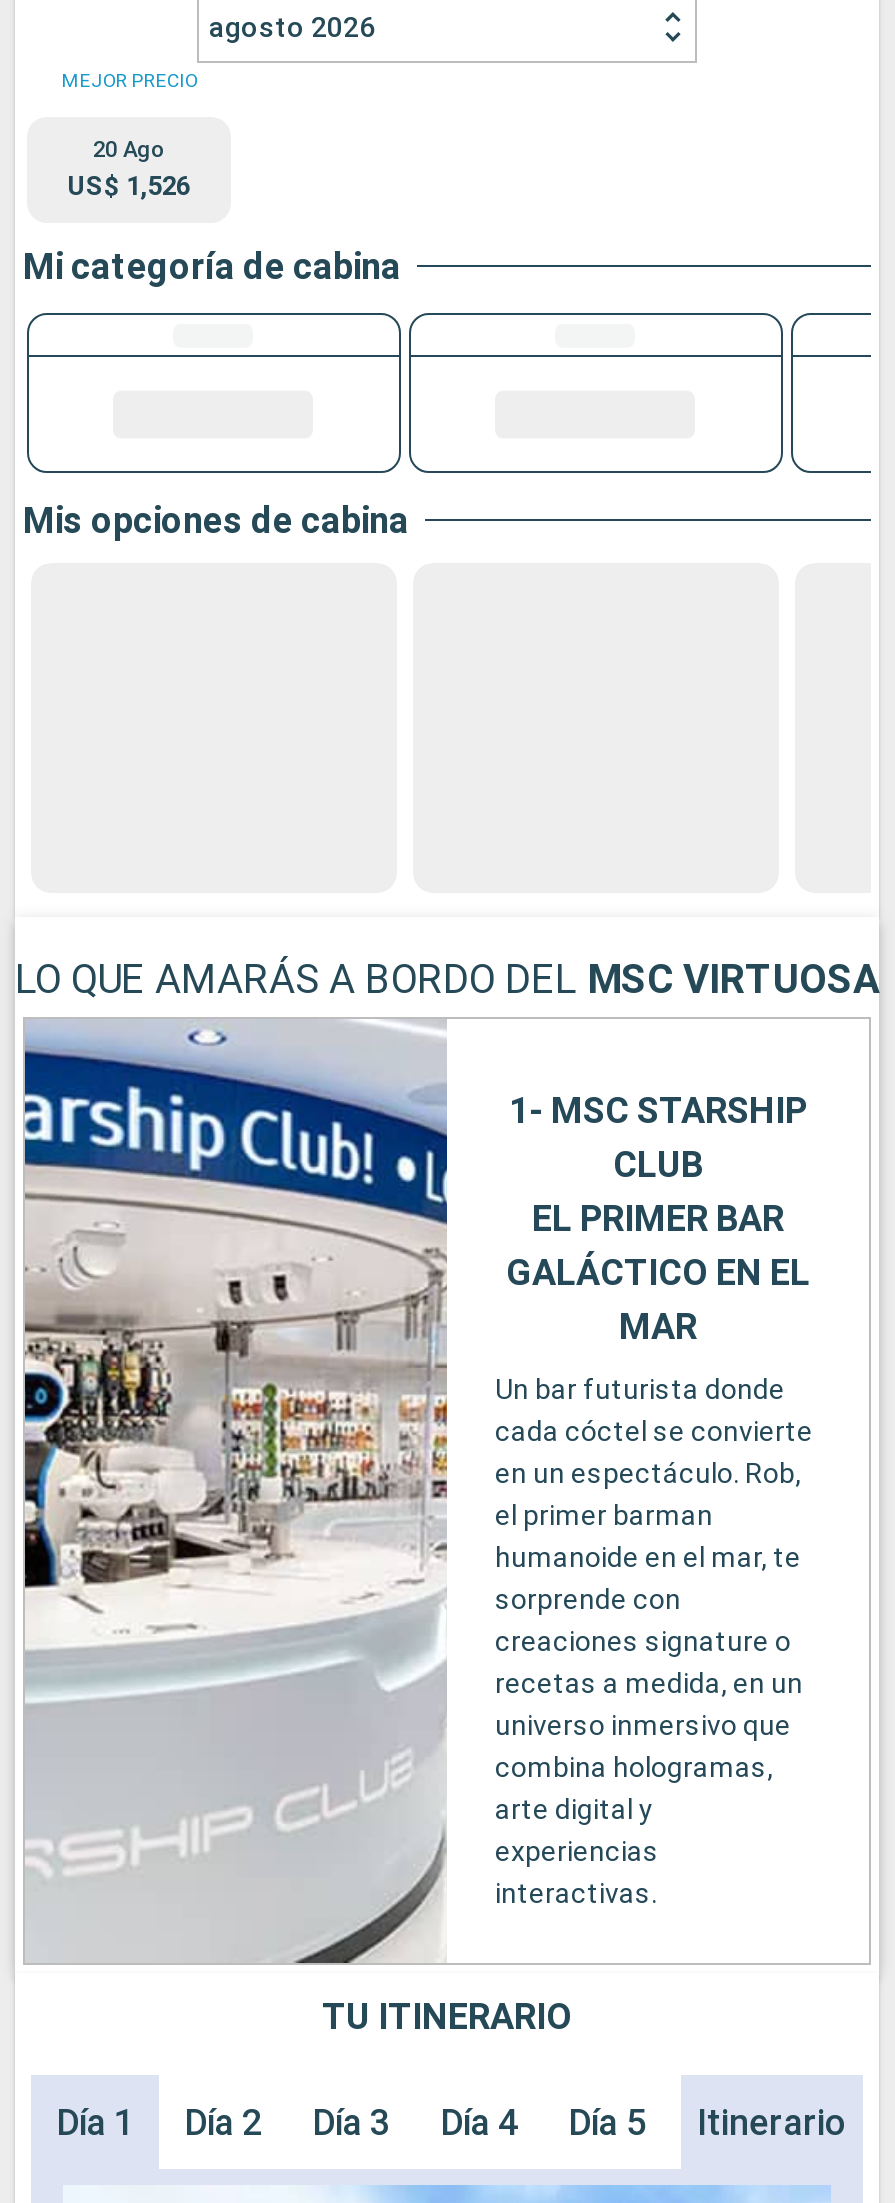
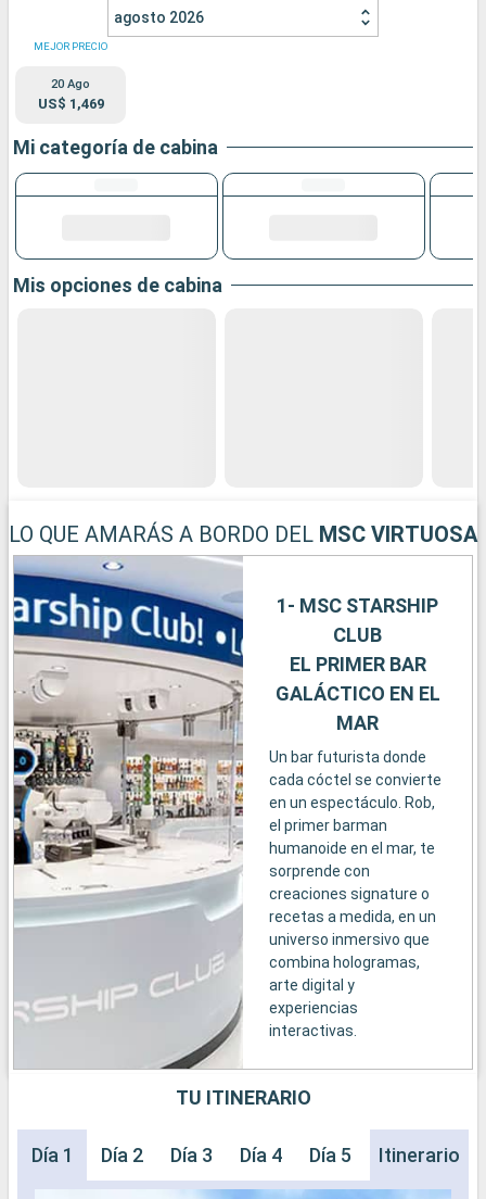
- US$ 1,526
+ US$ 1,469
